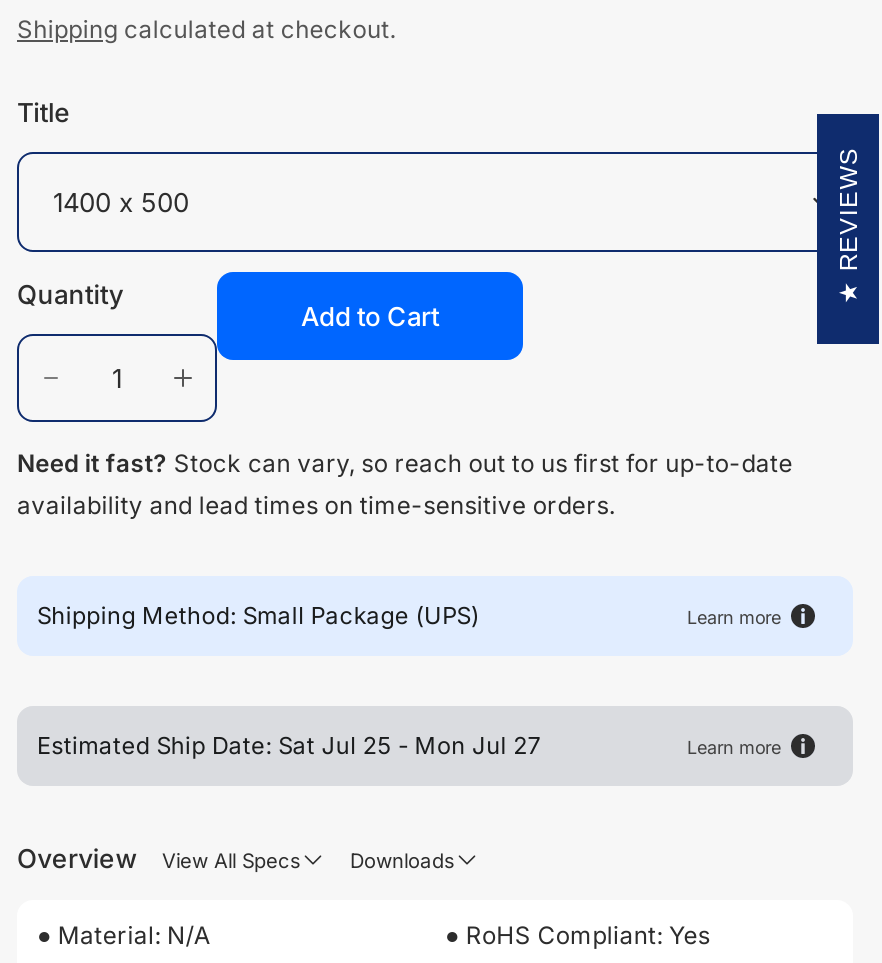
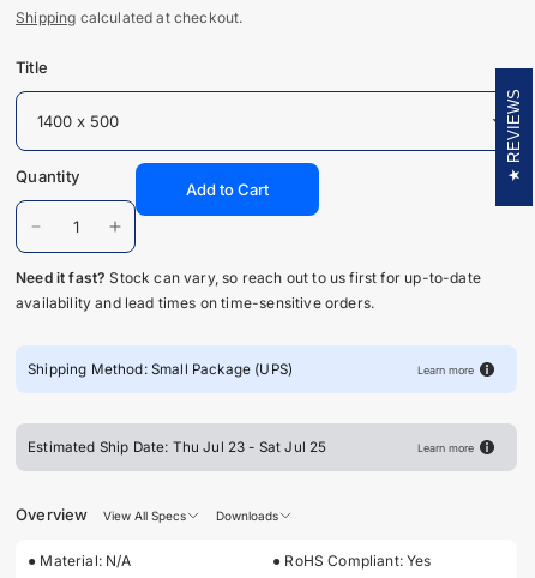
- Estimated Ship Date: Sat Jul 25 - Mon Jul 27
+ Estimated Ship Date: Thu Jul 23 - Sat Jul 25
